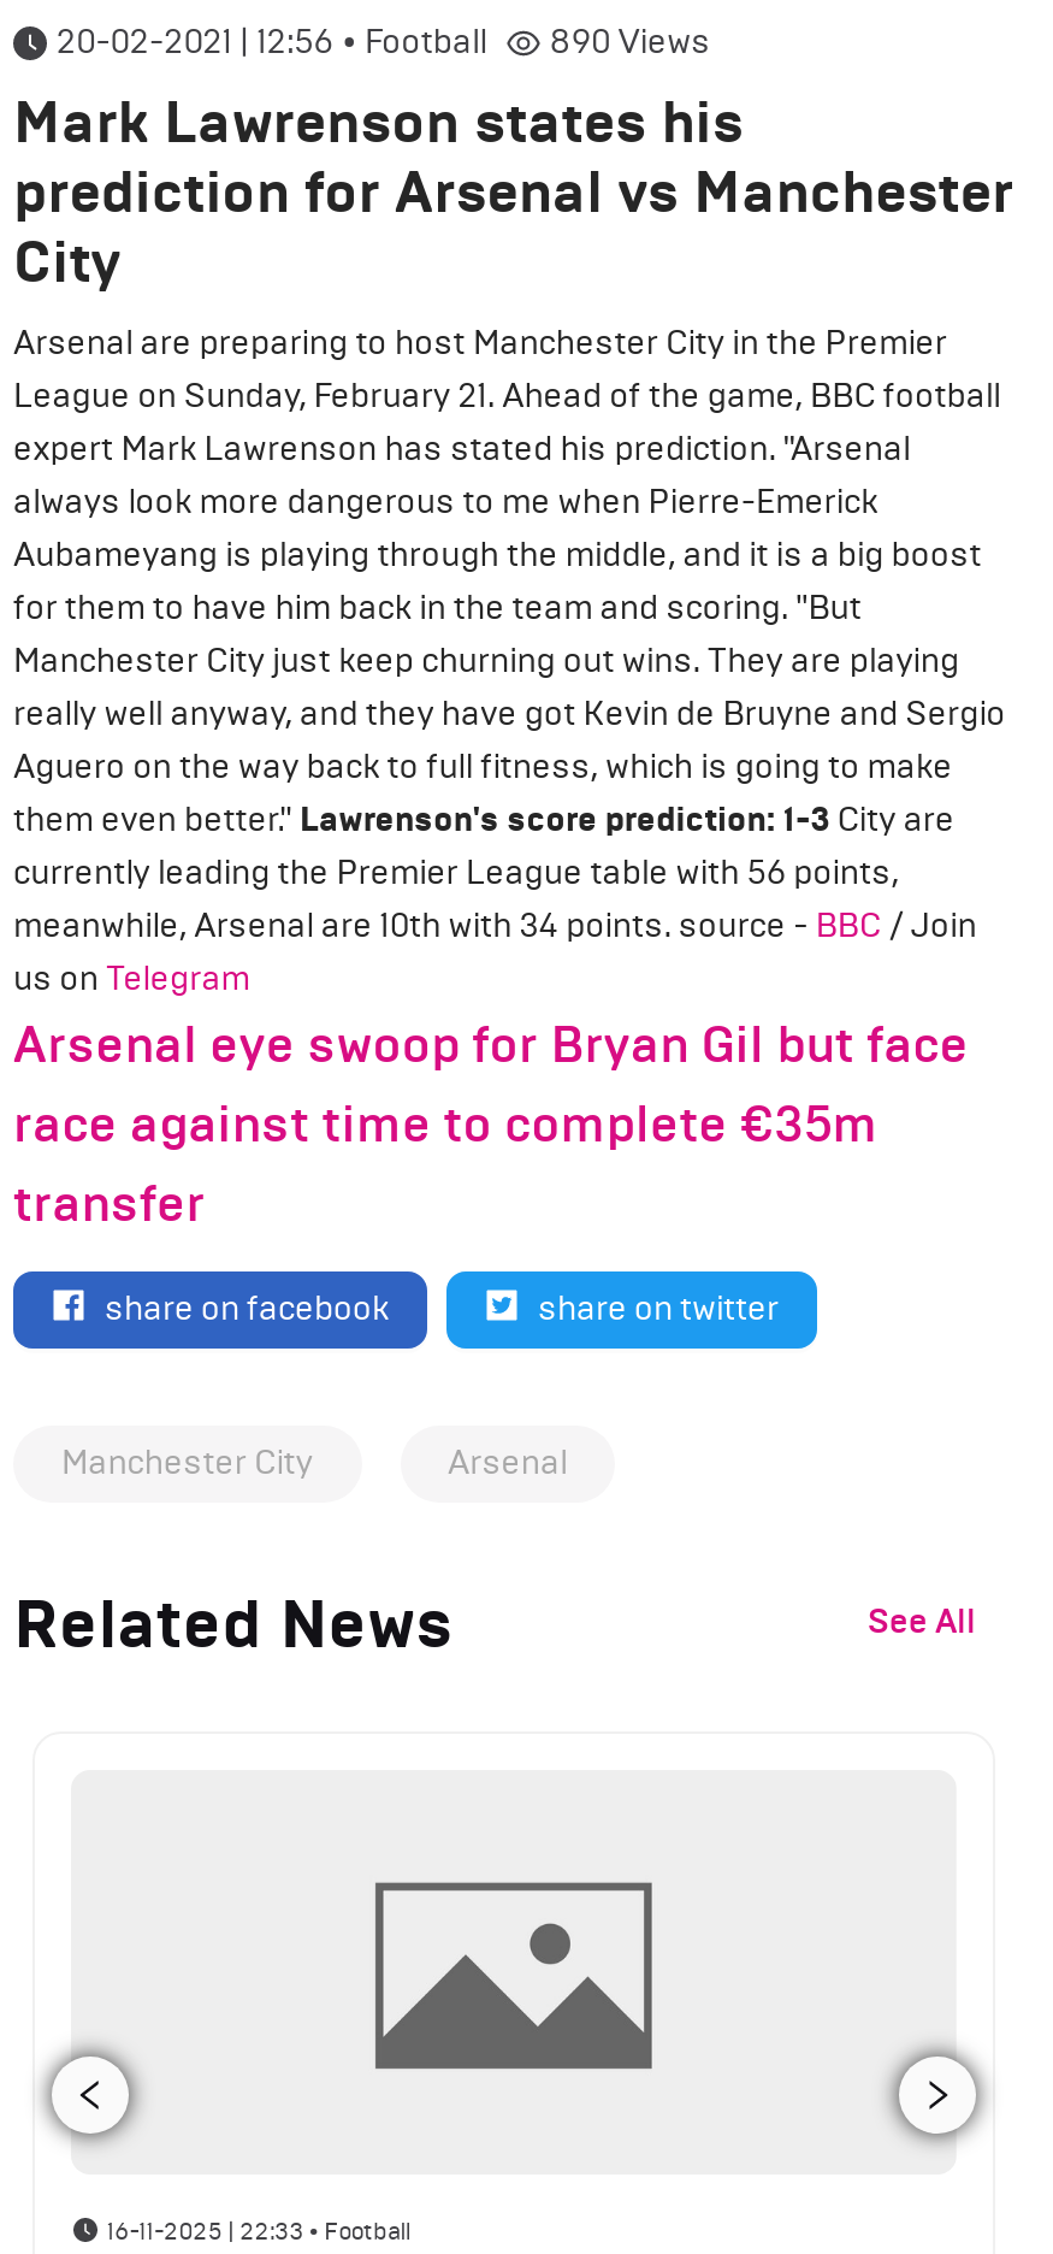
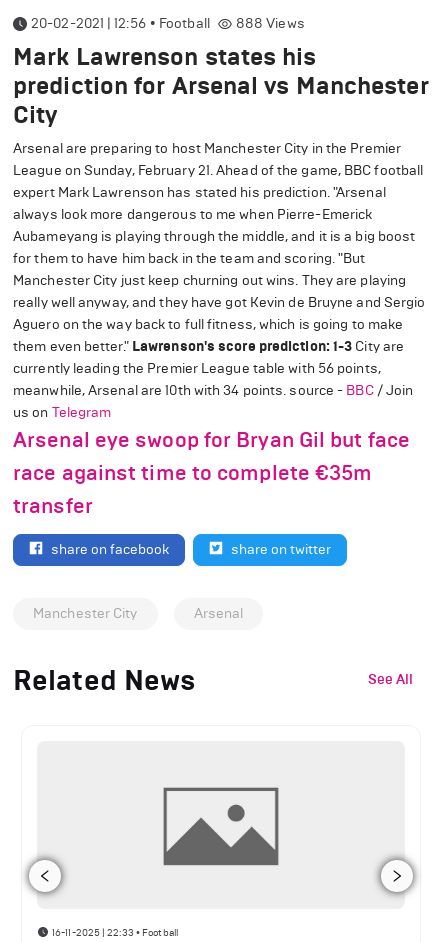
- 890 Views
+ 888 Views
